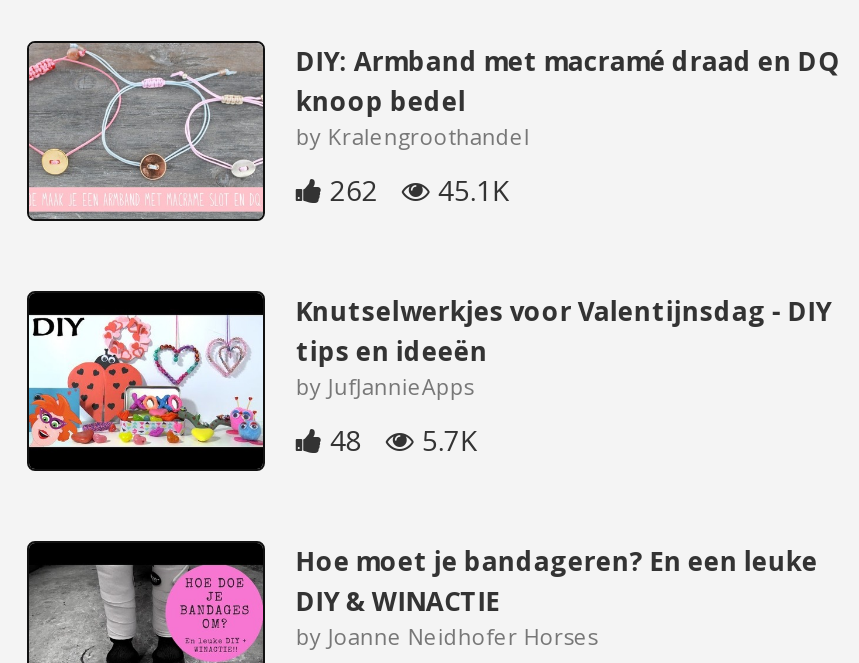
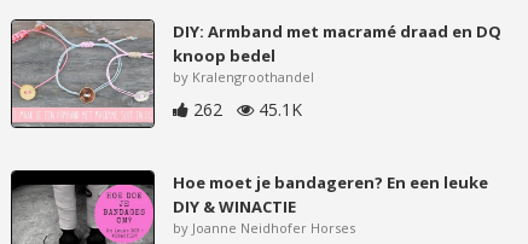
- [image]
- Knutselwerkjes voor Valentijnsdag - DIY
- tips en ideeën
- by JufJannieApps
- 48
- 5.7K
